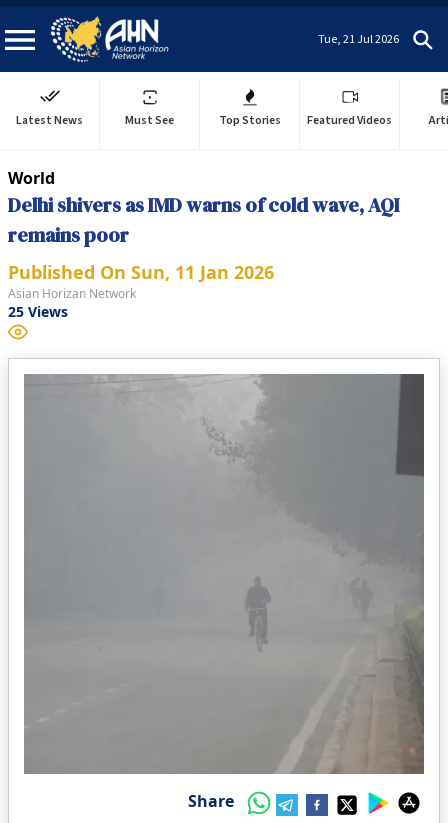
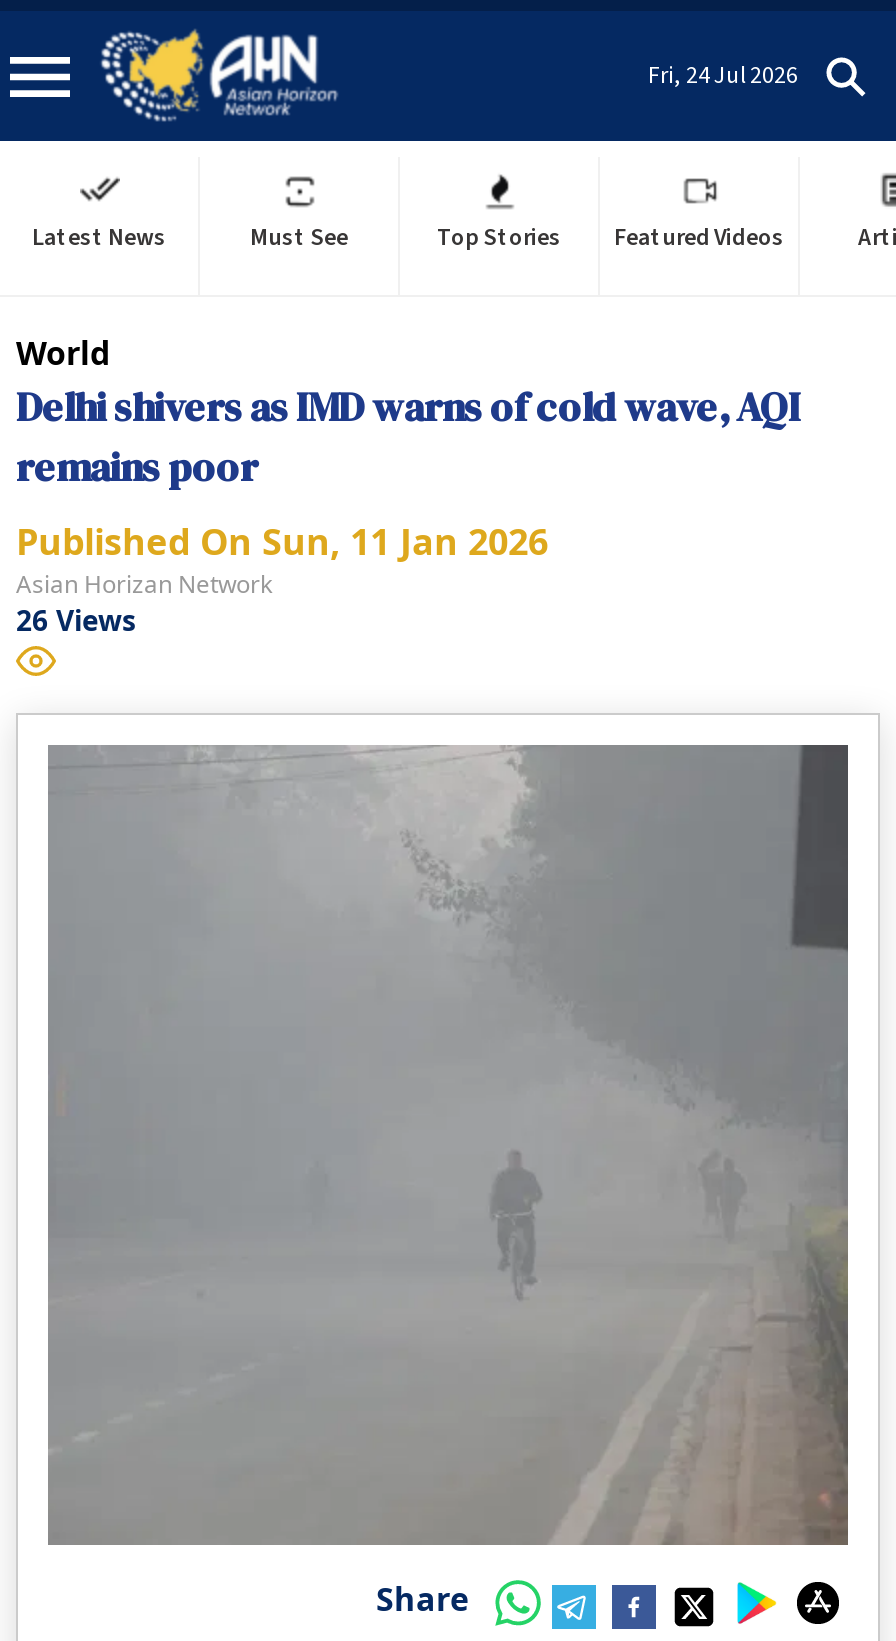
- Tue, 21 Jul 2026
+ Fri, 24 Jul 2026

- 25 Views
+ 26 Views
